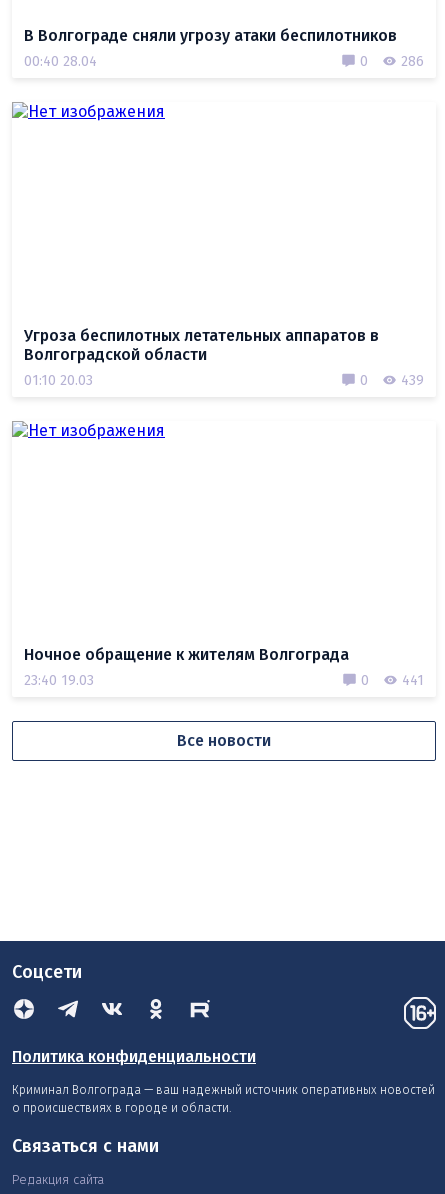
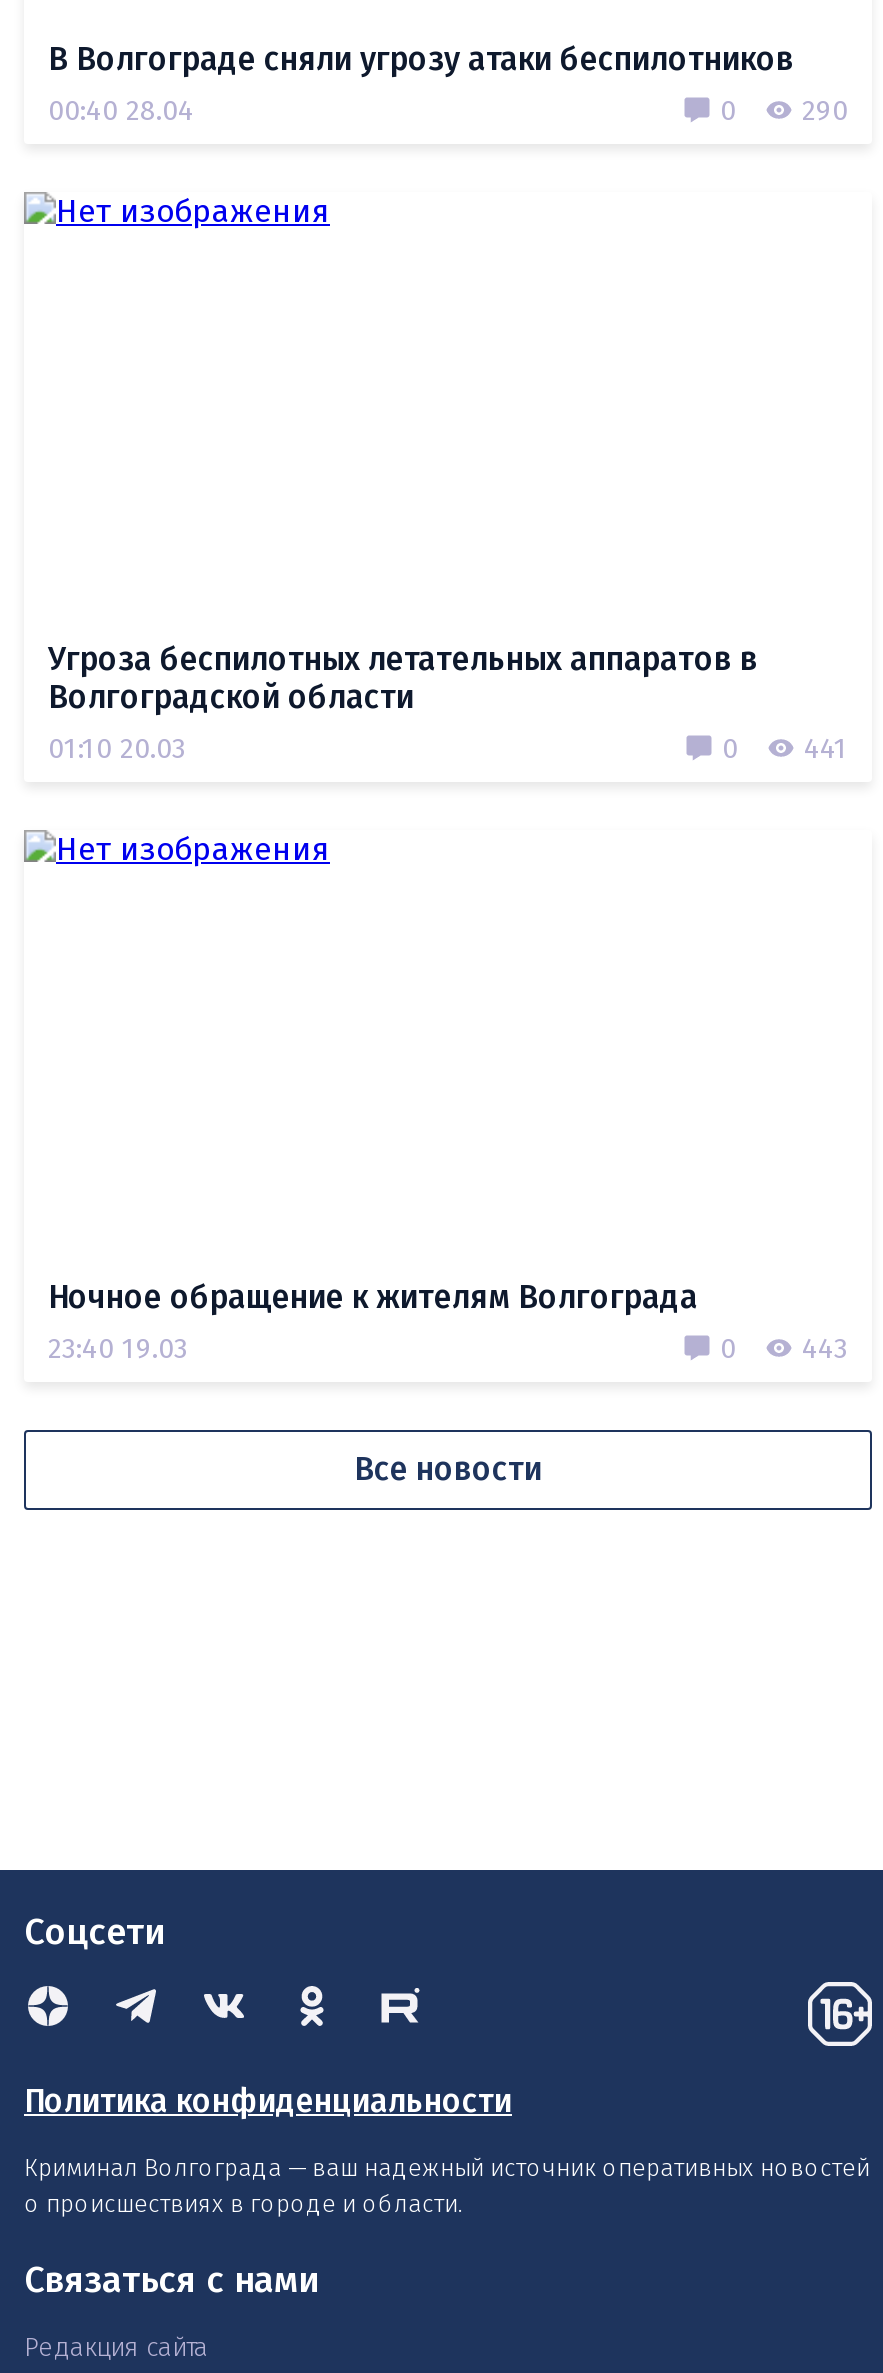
- 0 286
+ 0 290

- 0 439
+ 0 441

- 0 441
+ 0 443
